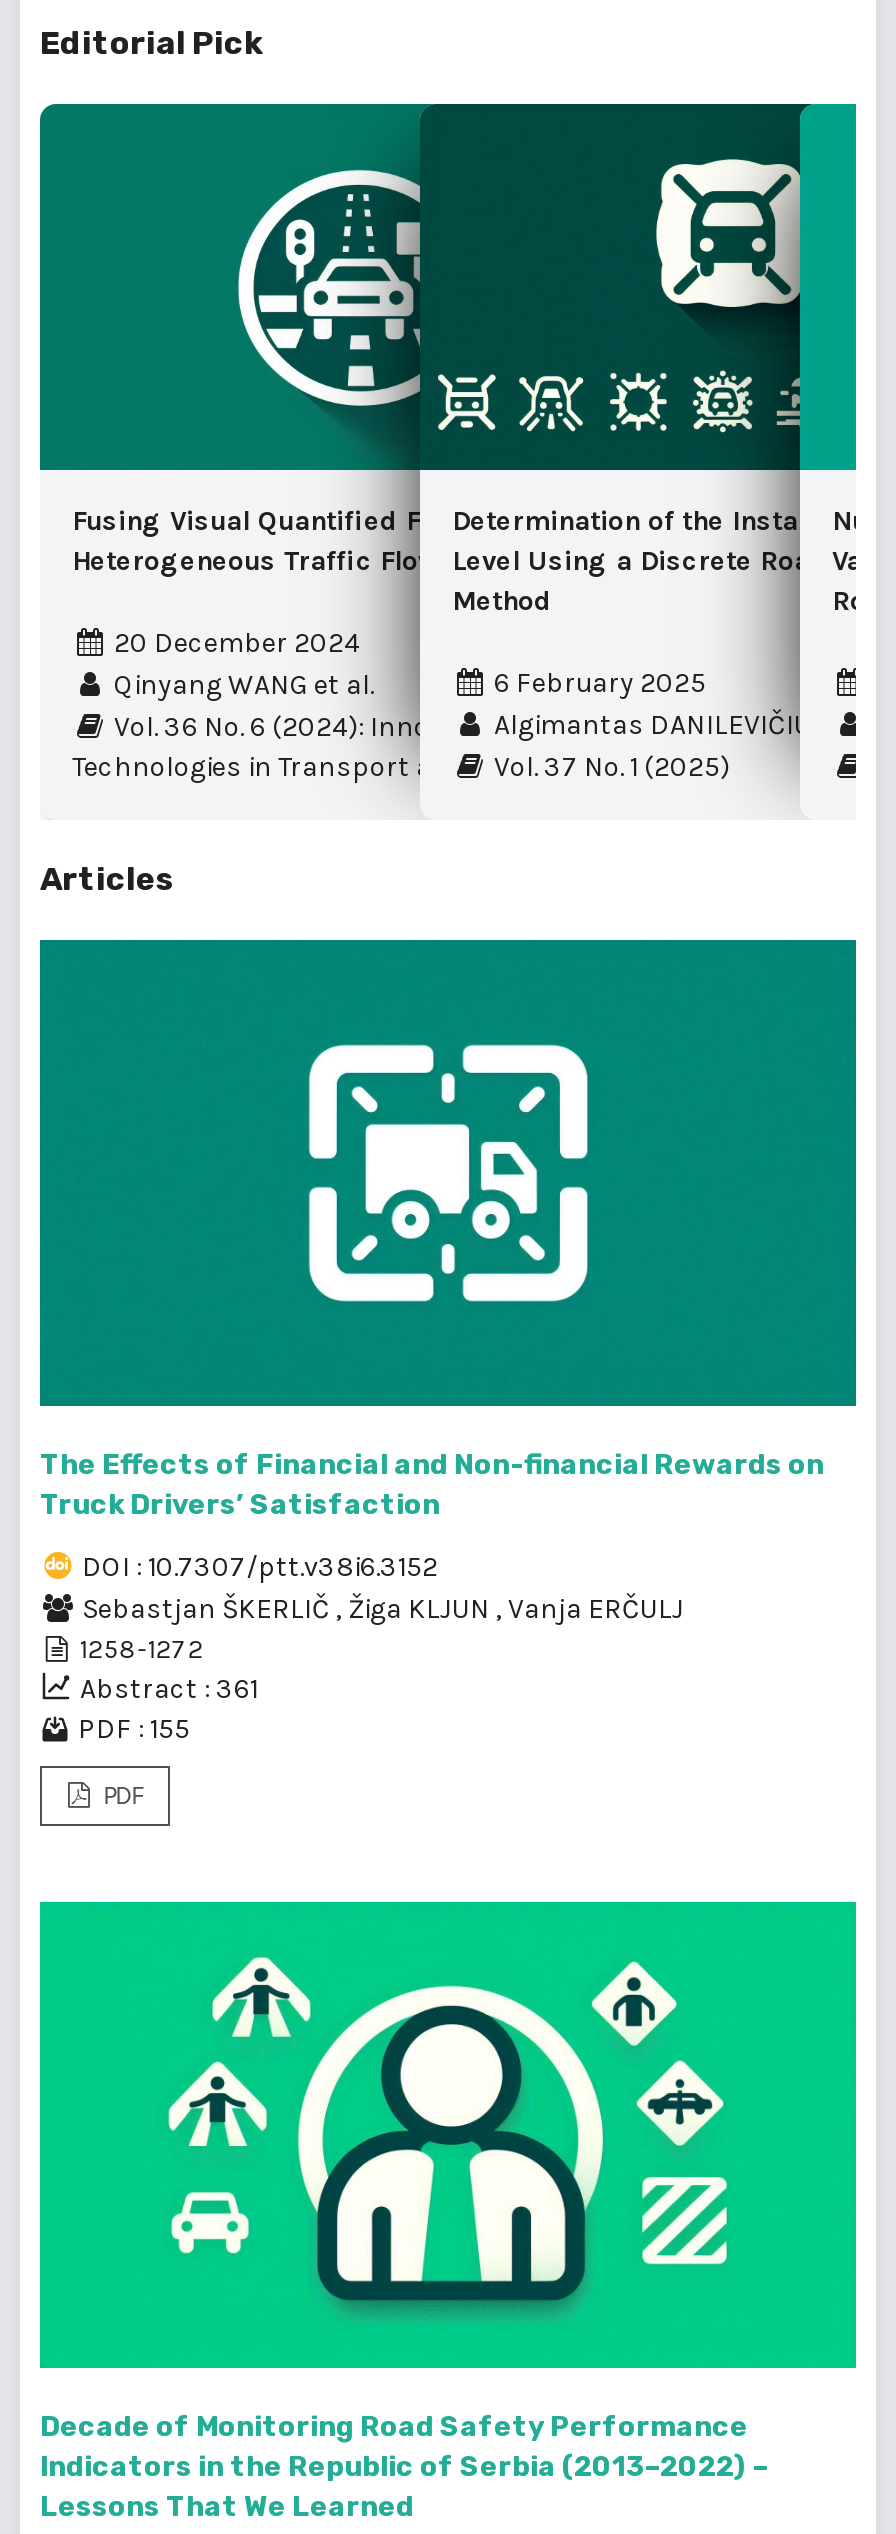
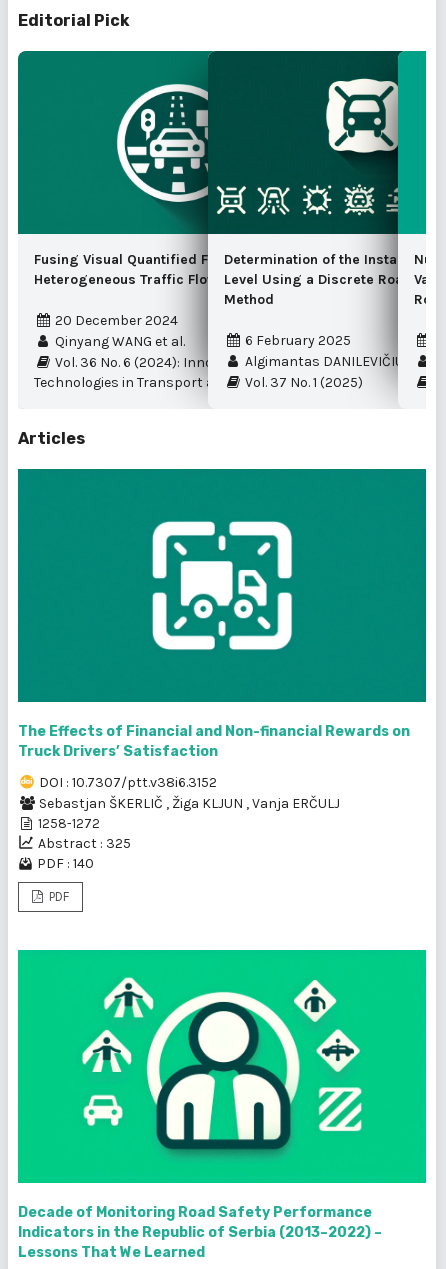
- Abstract : 361
+ Abstract : 325

- PDF : 155
+ PDF : 140
